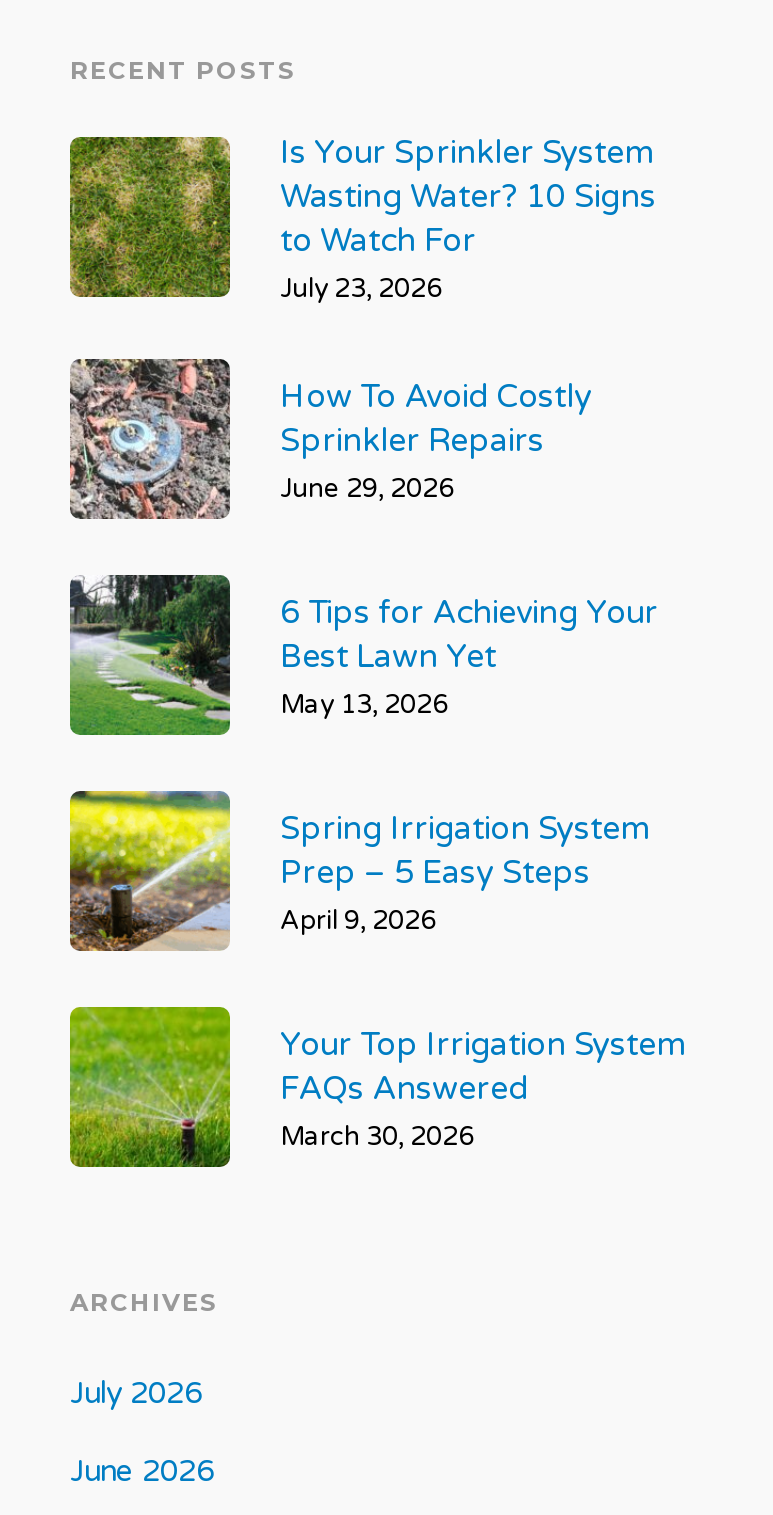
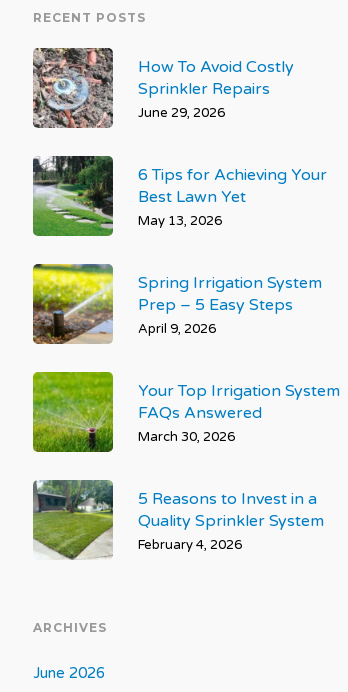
- [image]
- Is Your Sprinkler System
- Wasting Water? 10 Signs
- to Watch For
- July 23, 2026

moved up: [image] | How To Avoid Costly | Sprinkler Repairs | ... | FAQs Answered | March 30, 2026

+ [image]
+ 5 Reasons to Invest in a
+ Quality Sprinkler System
+ February 4, 2026

- July 2026
